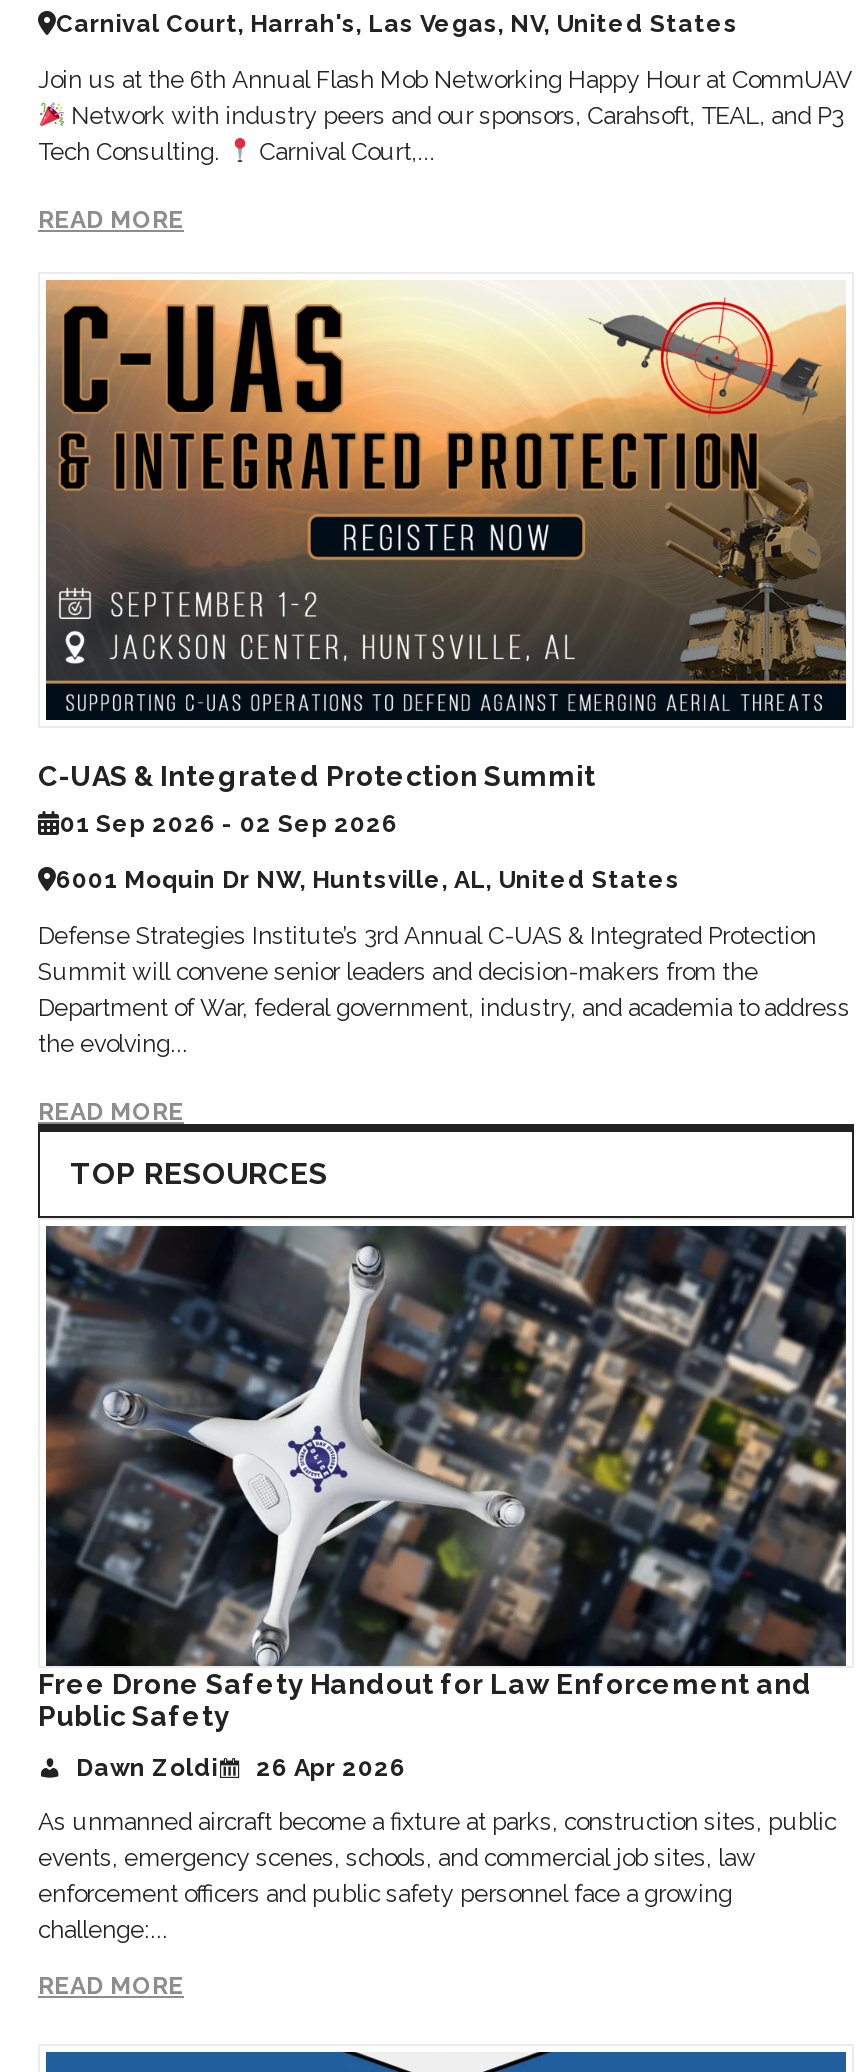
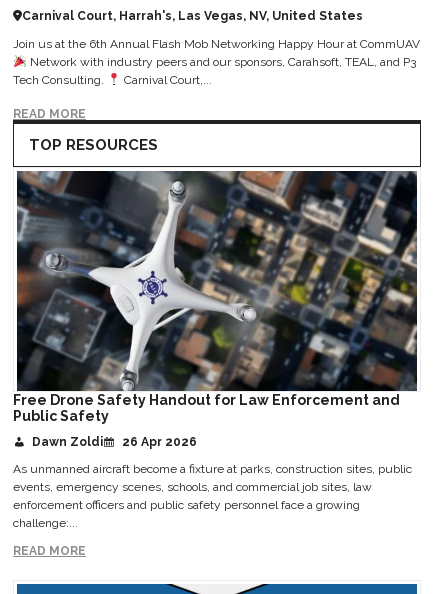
- READ MORE

- [image]
- C-UAS & Integrated Protection Summit
- 01 Sep 2026 - 02 Sep 2026
- 6001 Moquin Dr NW, Huntsville, AL, United States
- Defense Strategies Institute’s 3rd Annual C-UAS & Integrated Protection
- Summit will convene senior leaders and decision-makers from the
- Department of War, federal government, industry, and academia to address
- the evolving...
